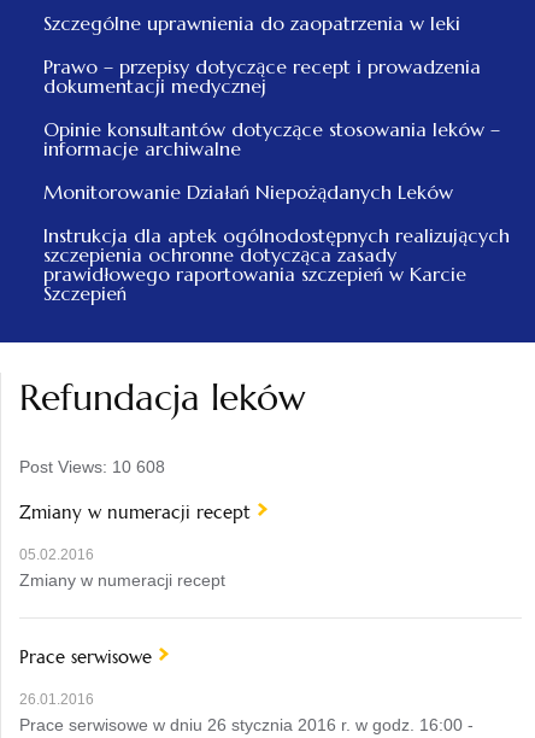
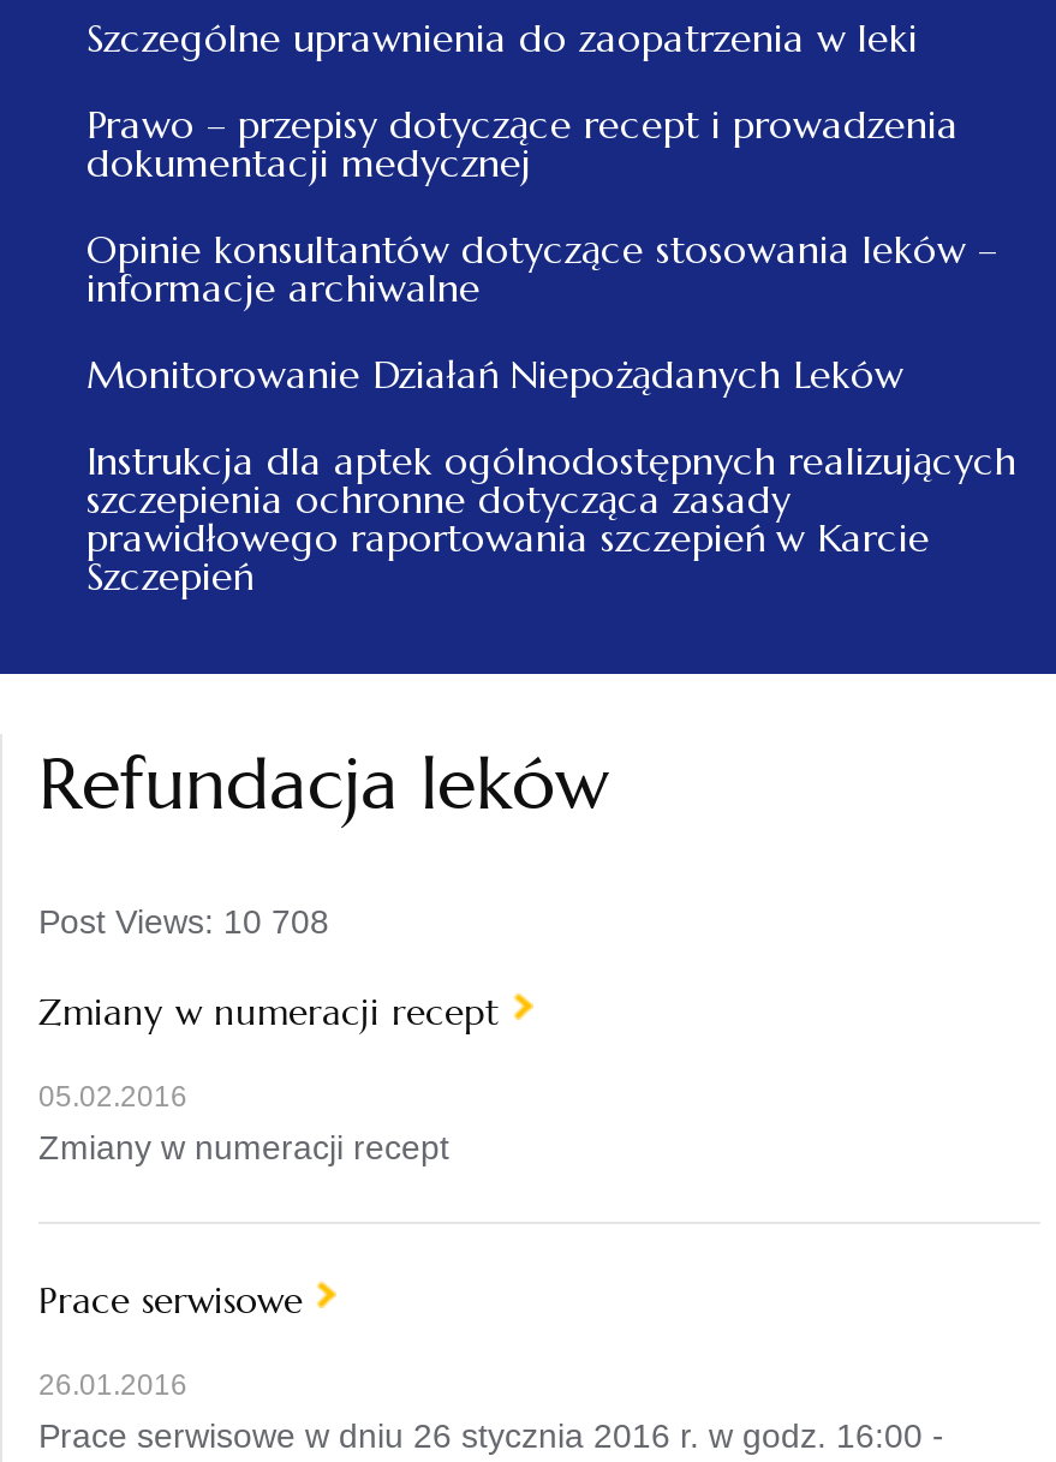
- Post Views: 10 608
+ Post Views: 10 708
